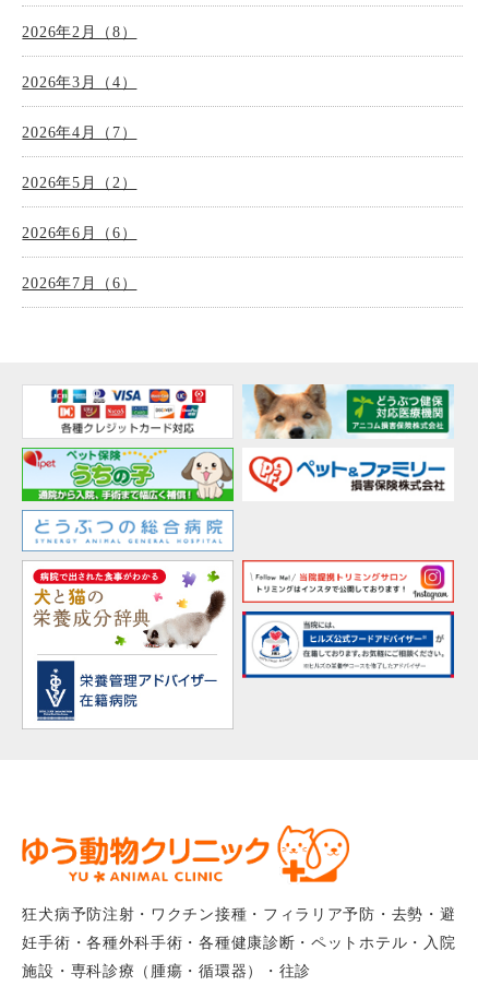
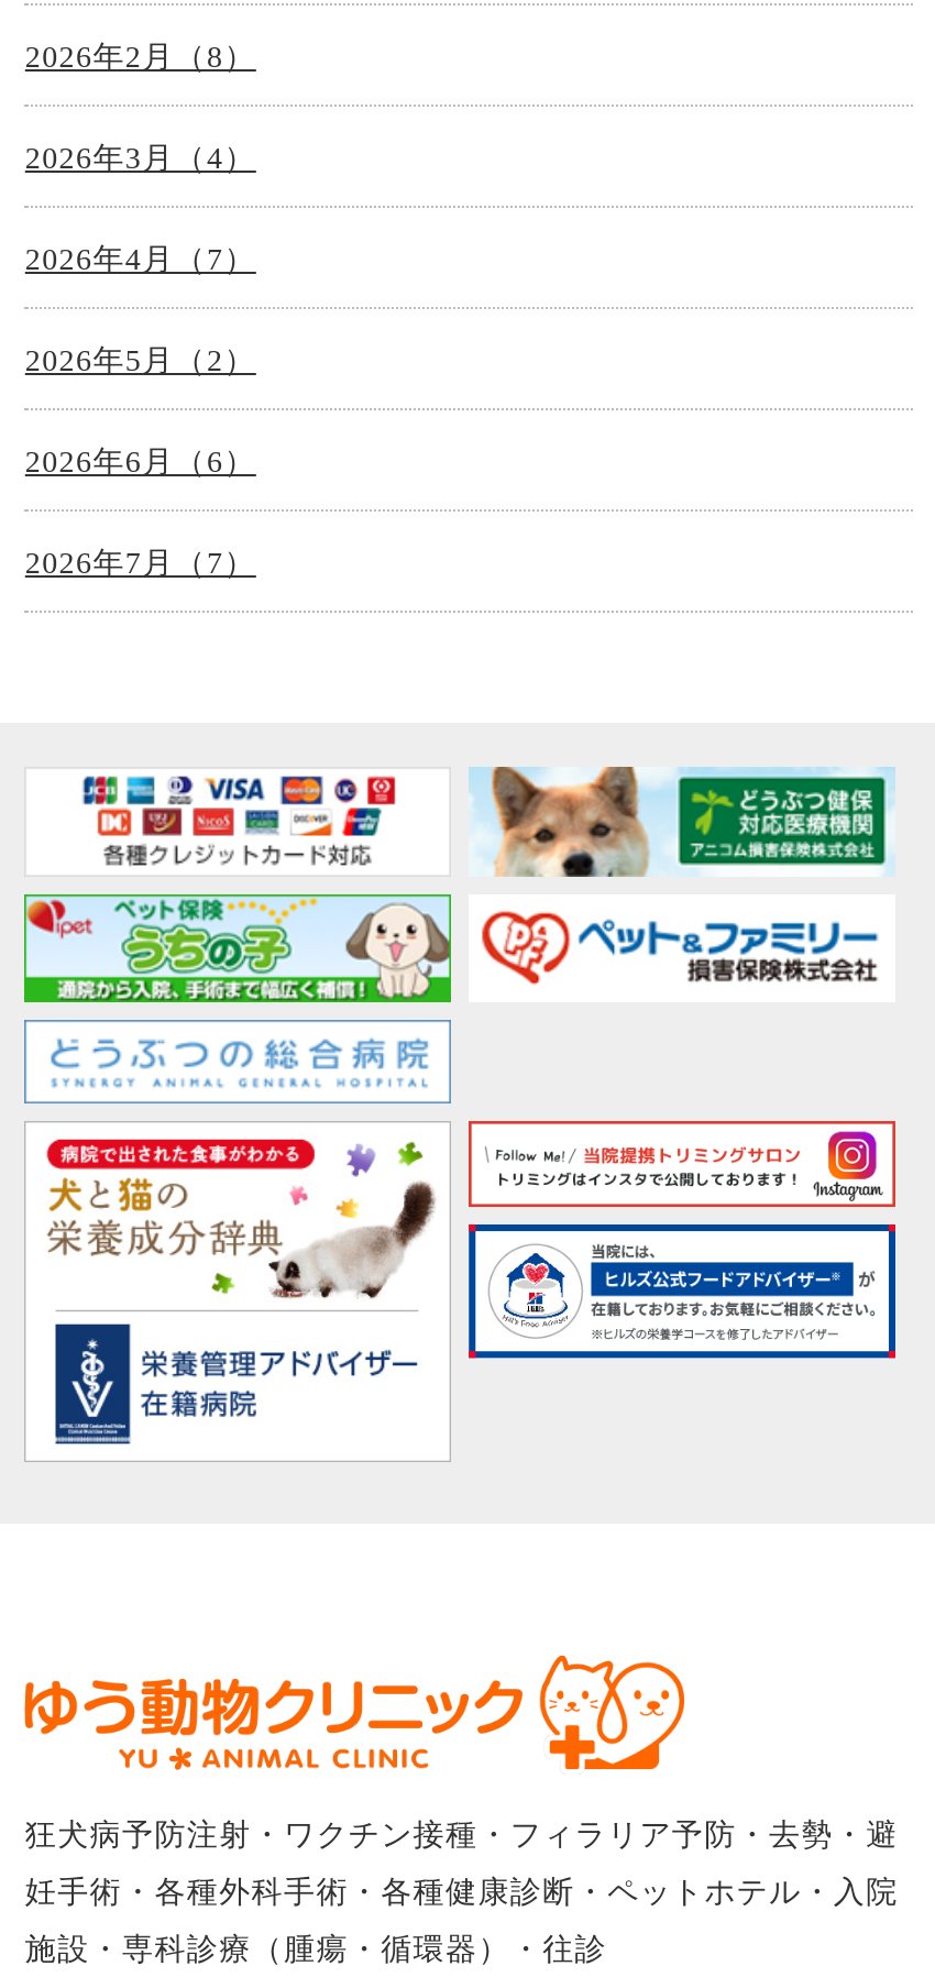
- 2026年7月（6）
+ 2026年7月（7）
